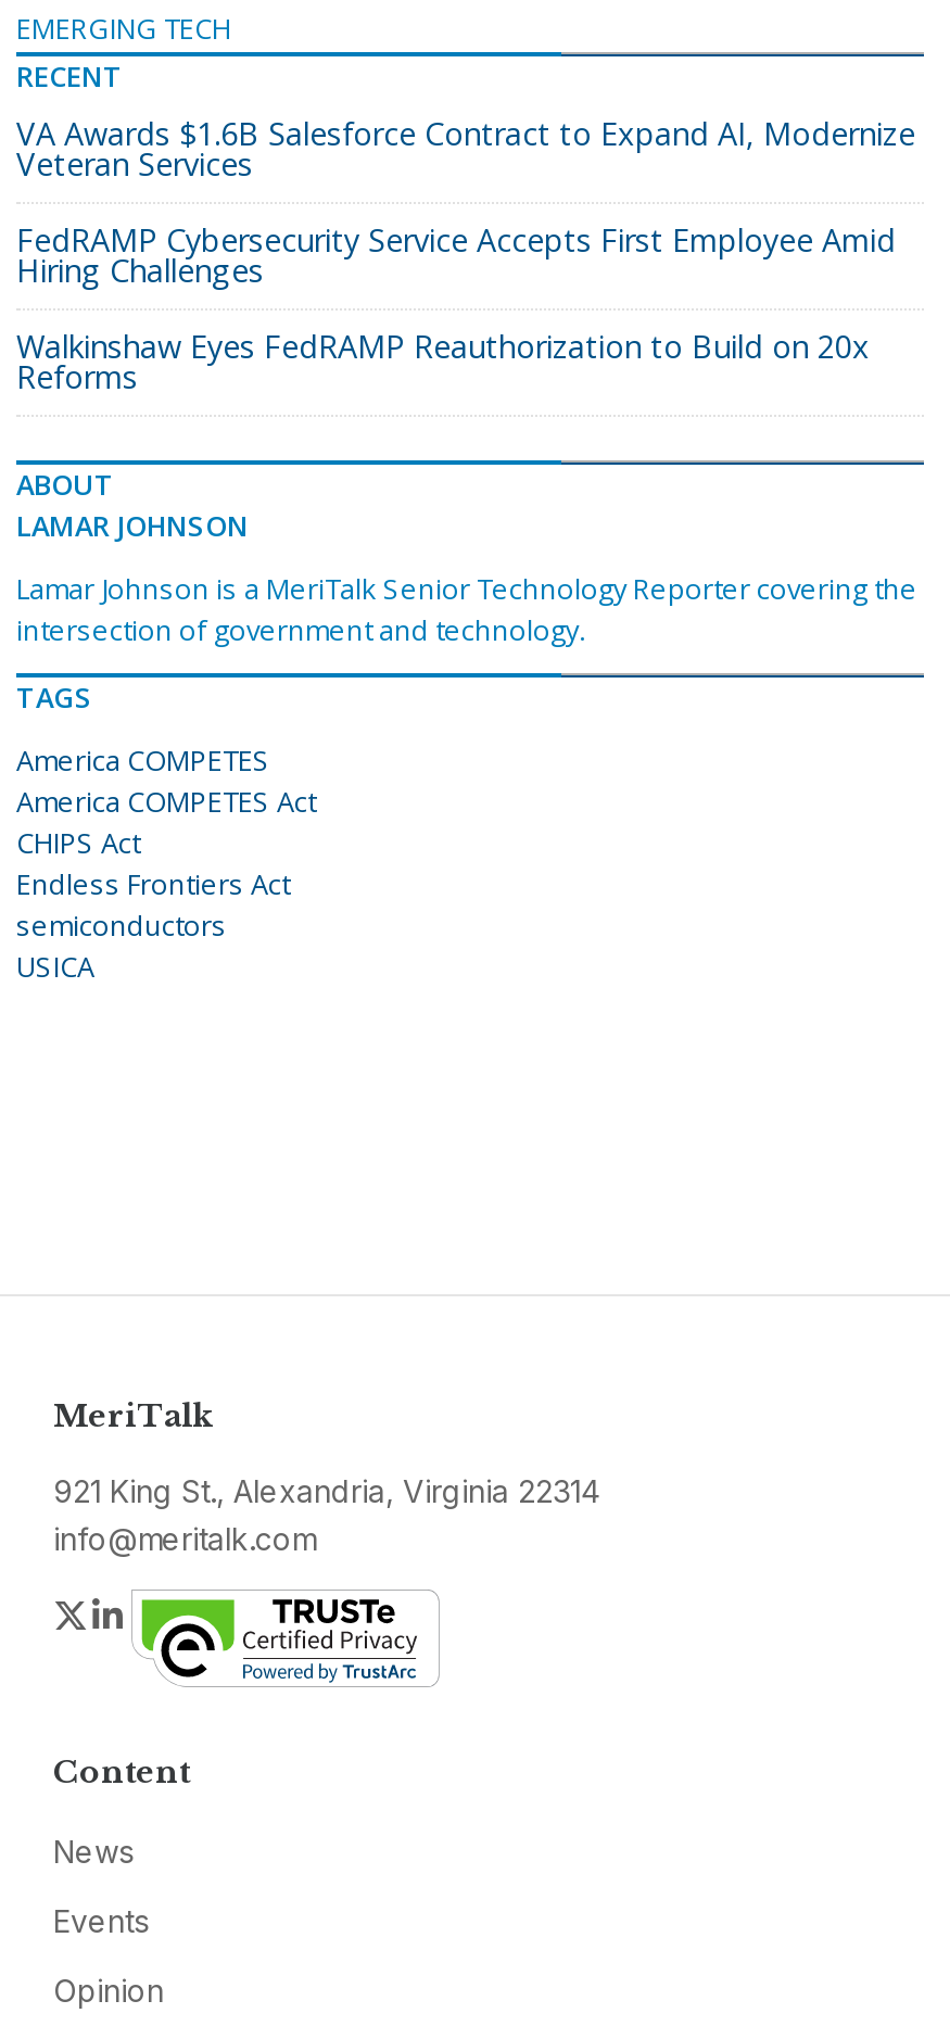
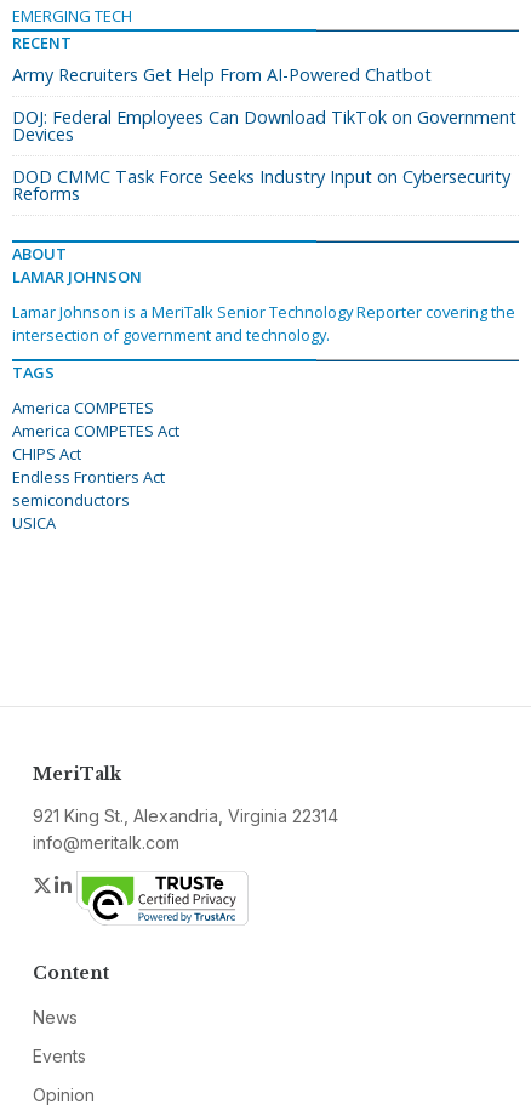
- VA Awards $1.6B Salesforce Contract to Expand AI, Modernize
- Veteran Services
+ Army Recruiters Get Help From AI-Powered Chatbot

- FedRAMP Cybersecurity Service Accepts First Employee Amid
- Hiring Challenges
+ DOJ: Federal Employees Can Download TikTok on Government
+ Devices

- Walkinshaw Eyes FedRAMP Reauthorization to Build on 20x
+ DOD CMMC Task Force Seeks Industry Input on Cybersecurity
